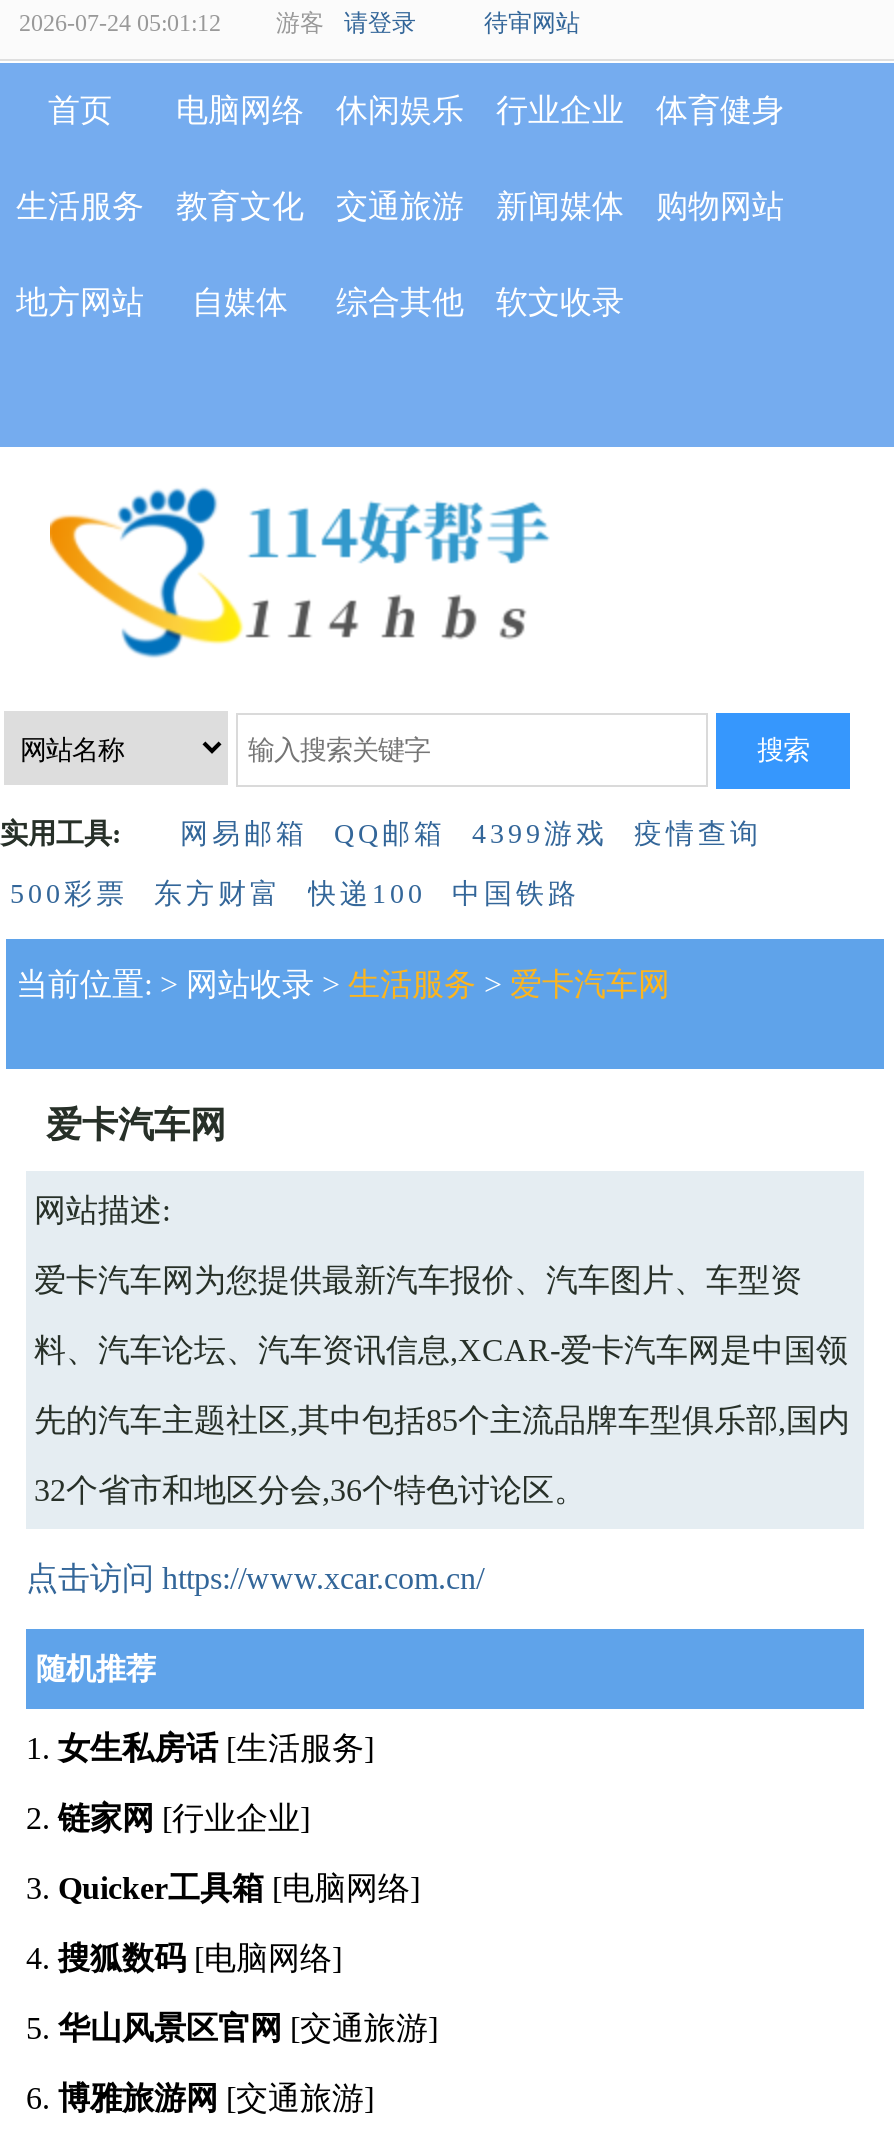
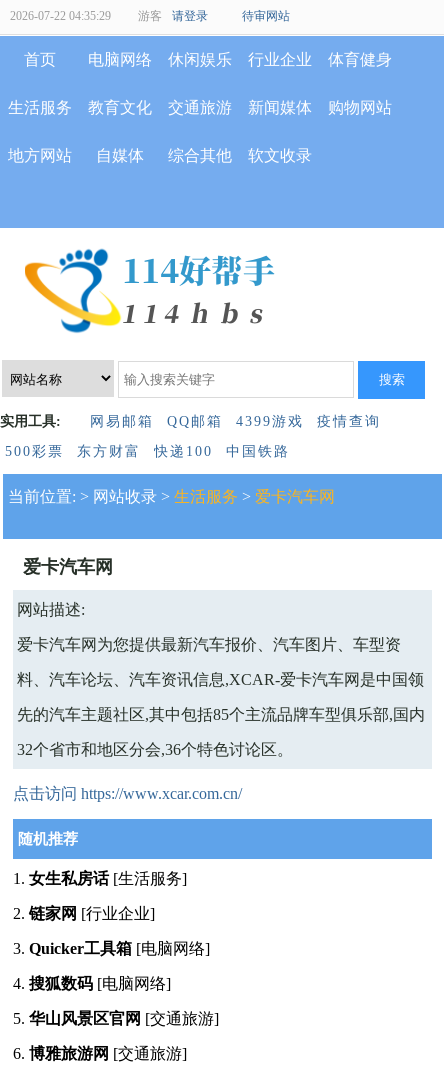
- 2026-07-24 05:01:12 游客 请登录
+ 2026-07-22 04:35:29 游客 请登录
